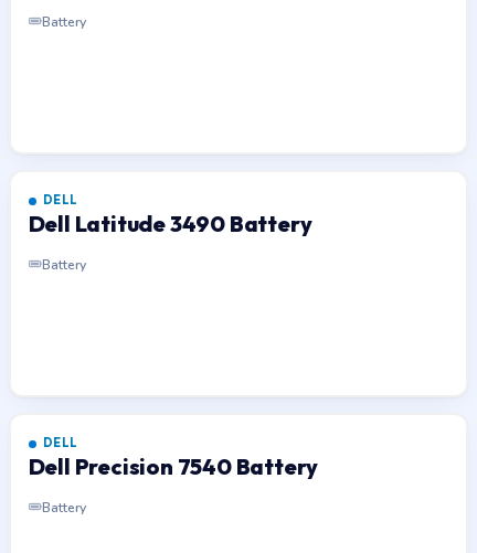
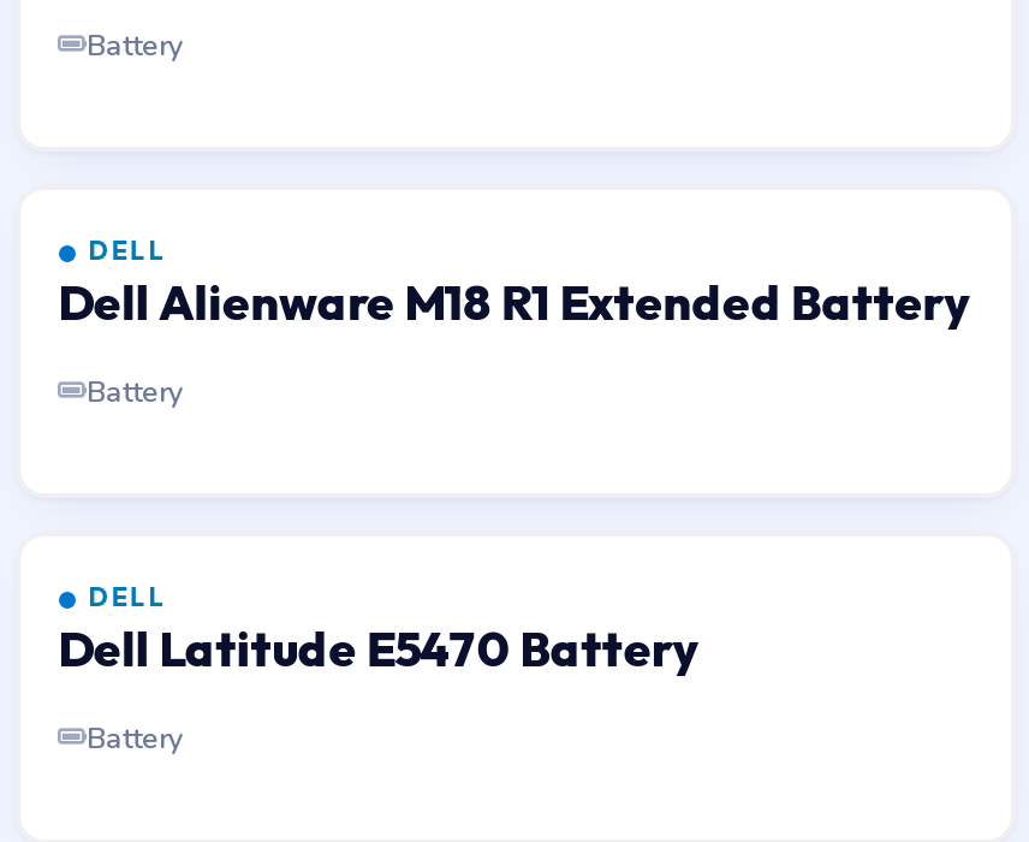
- Dell Latitude 3490 Battery
+ Dell Alienware M18 R1 Extended Battery

- Dell Precision 7540 Battery
+ Dell Latitude E5470 Battery
